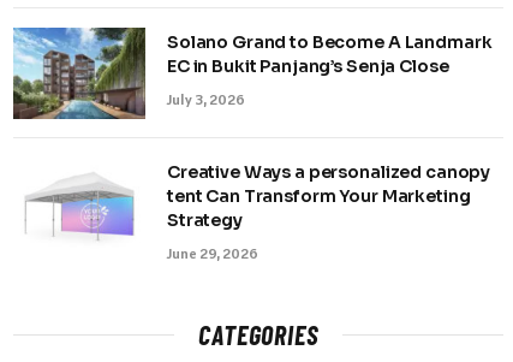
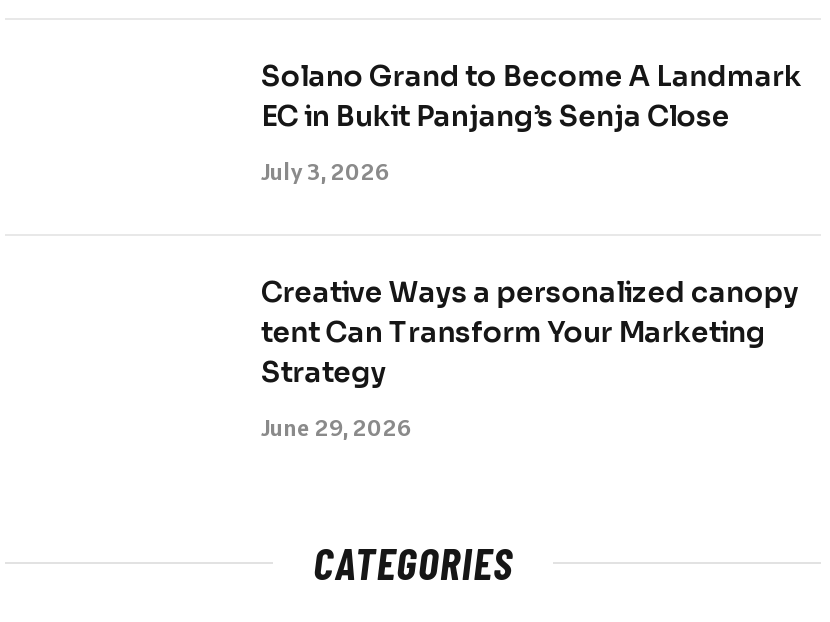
- [image]

- [image]
